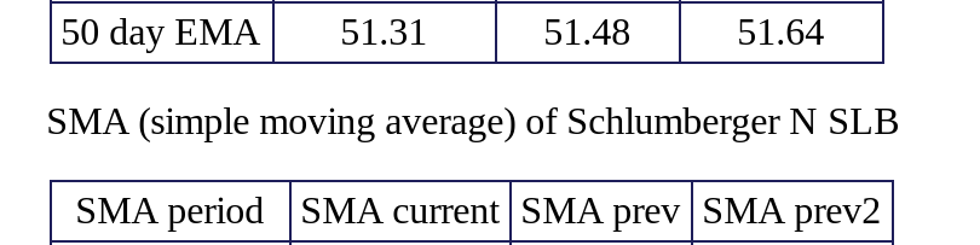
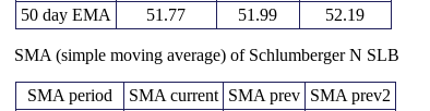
- 50 day EMA 51.31
+ 50 day EMA 51.77

- 51.48
+ 51.99

- 51.64
+ 52.19
